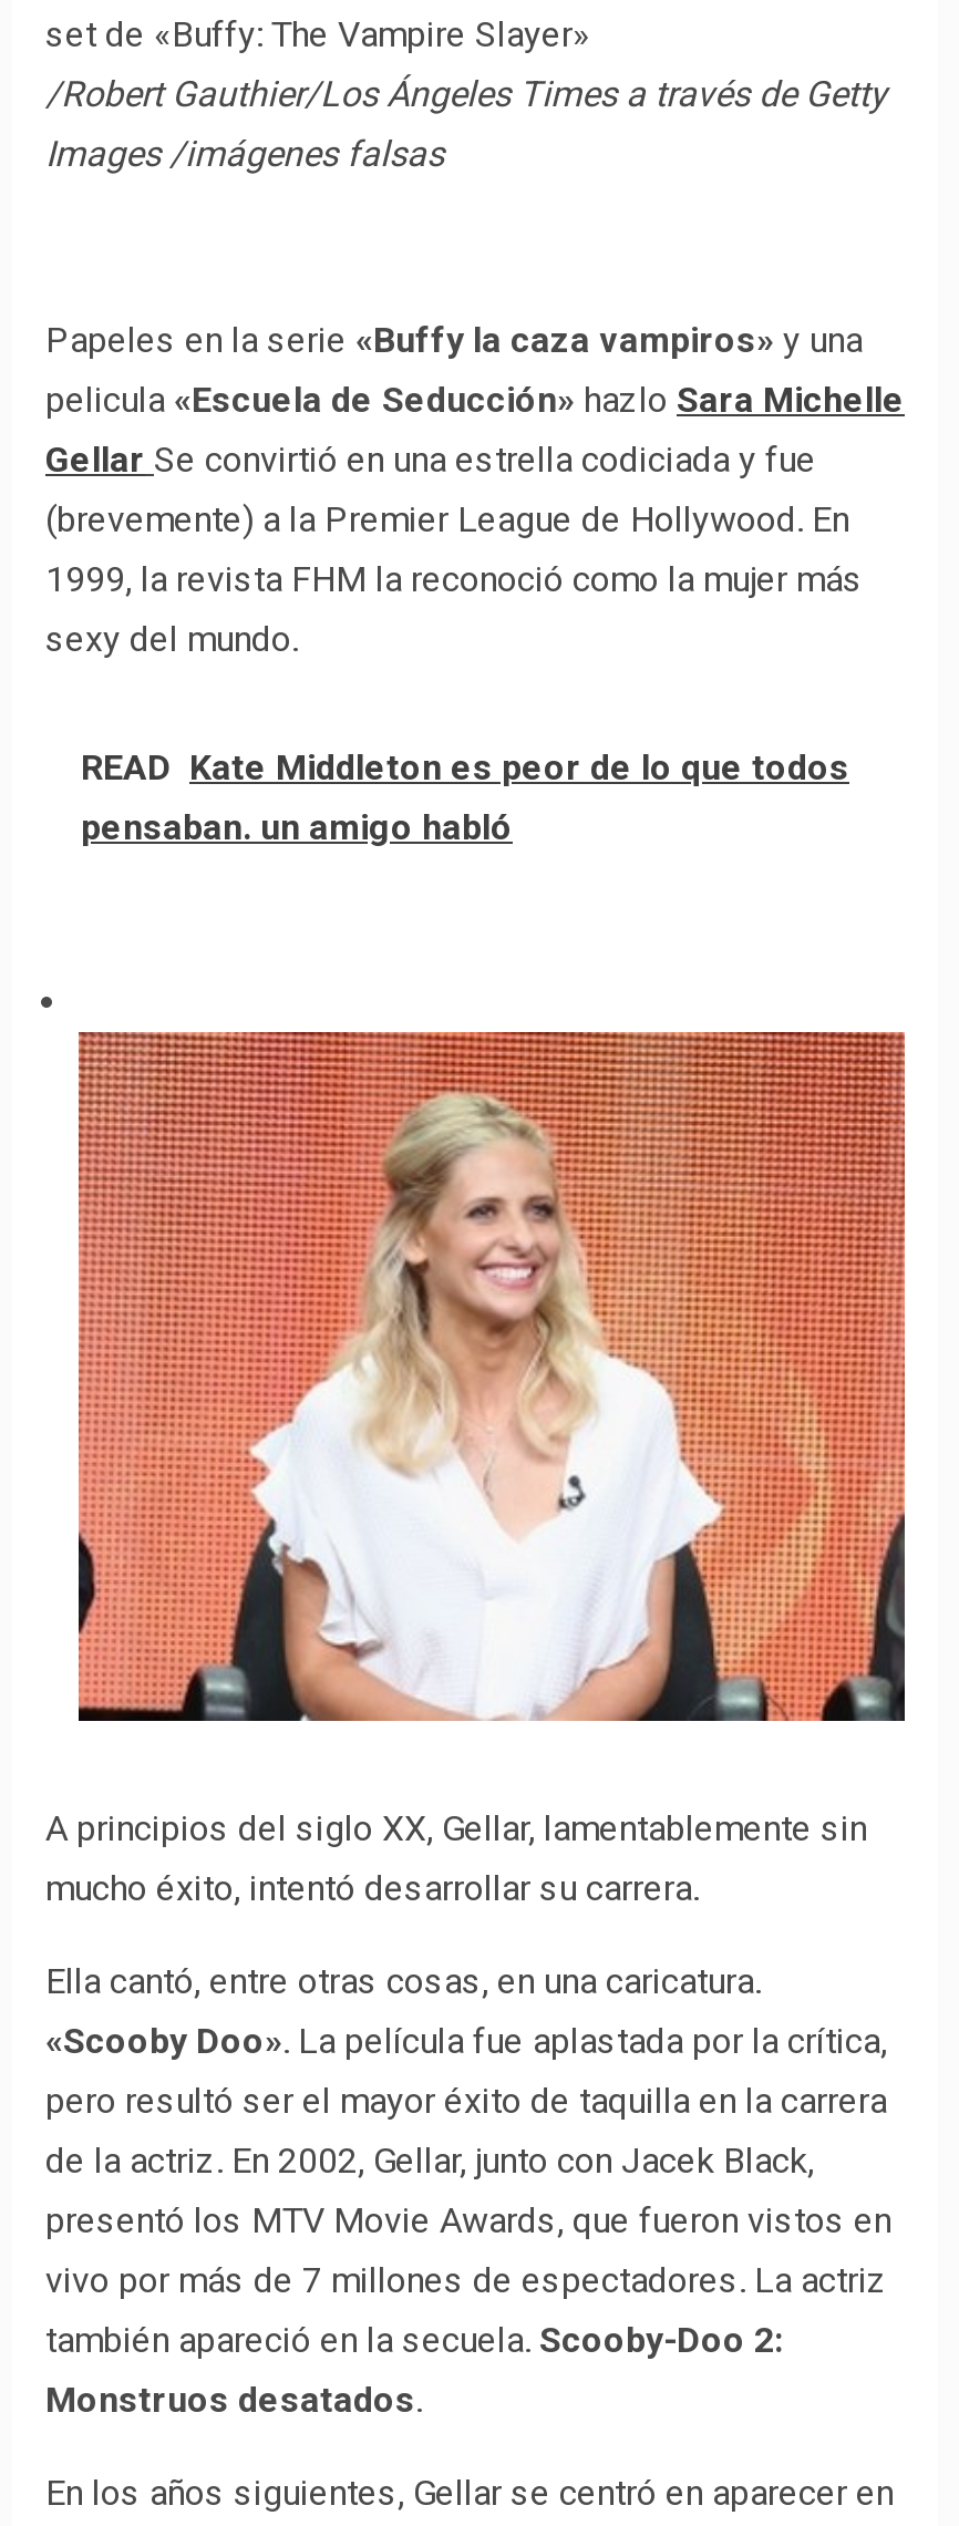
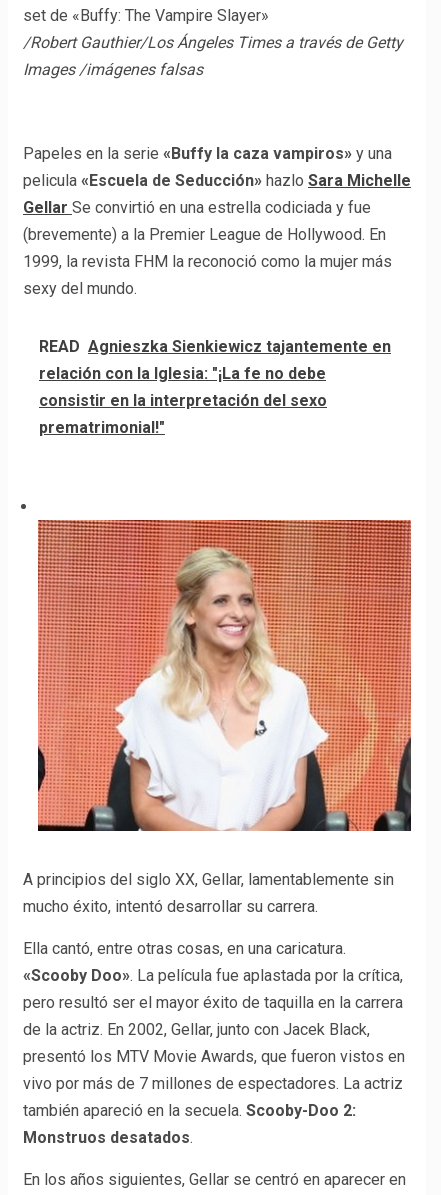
- READ Kate Middleton es peor de lo que todos
- pensaban. un amigo habló
+ READ Agnieszka Sienkiewicz tajantemente en
+ relación con la Iglesia: "¡La fe no debe
+ consistir en la interpretación del sexo
+ prematrimonial!"
